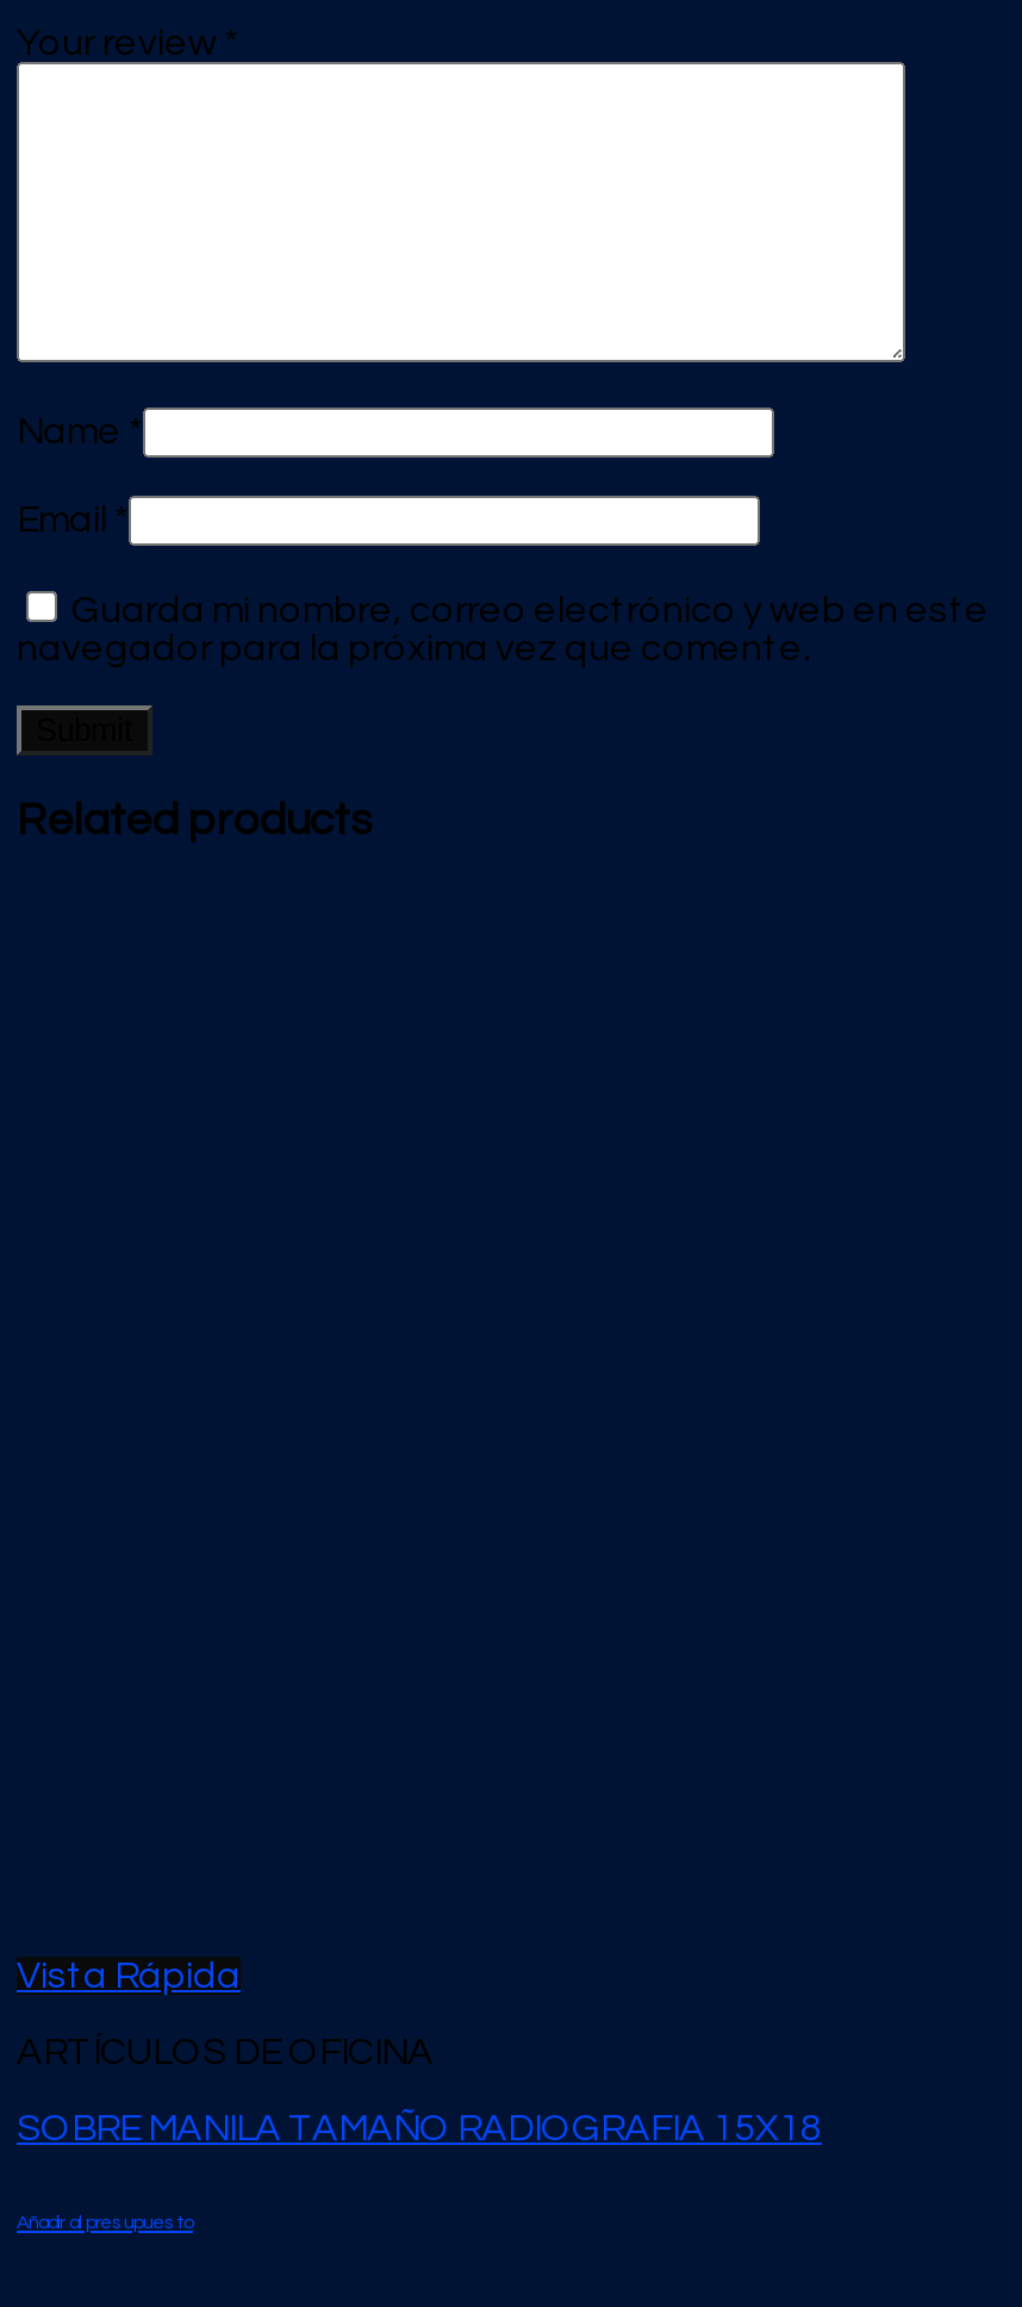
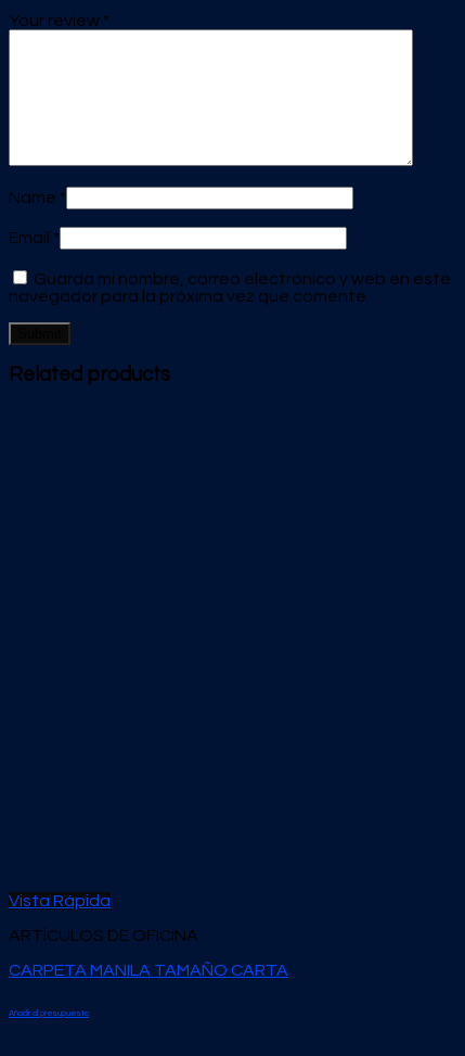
- SOBRE MANILA TAMAÑO RADIOGRAFIA 15X18
+ CARPETA MANILA TAMAÑO CARTA
